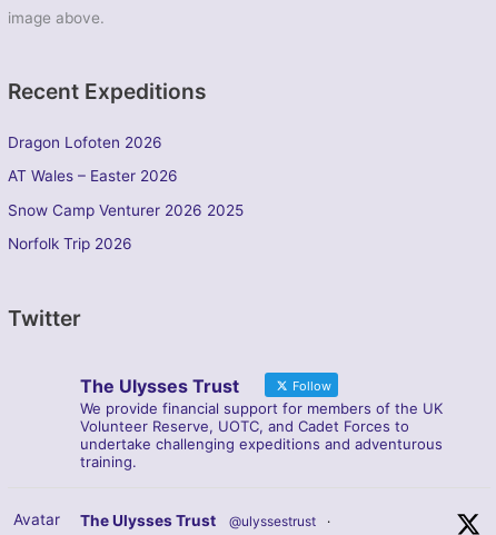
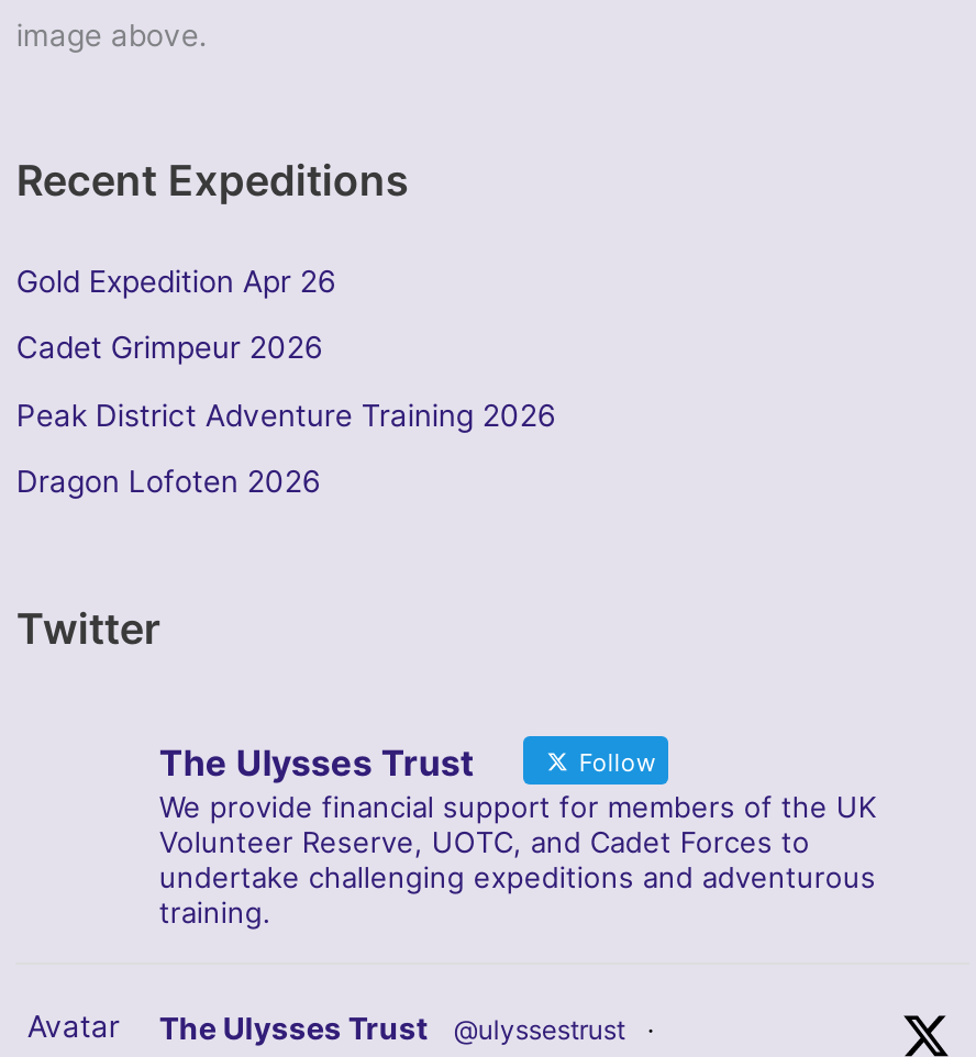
+ Gold Expedition Apr 26
+ Cadet Grimpeur 2026
+ Peak District Adventure Training 2026

moved down: Dragon Lofoten 2026

- AT Wales – Easter 2026
- Snow Camp Venturer 2026 2025
- Norfolk Trip 2026
